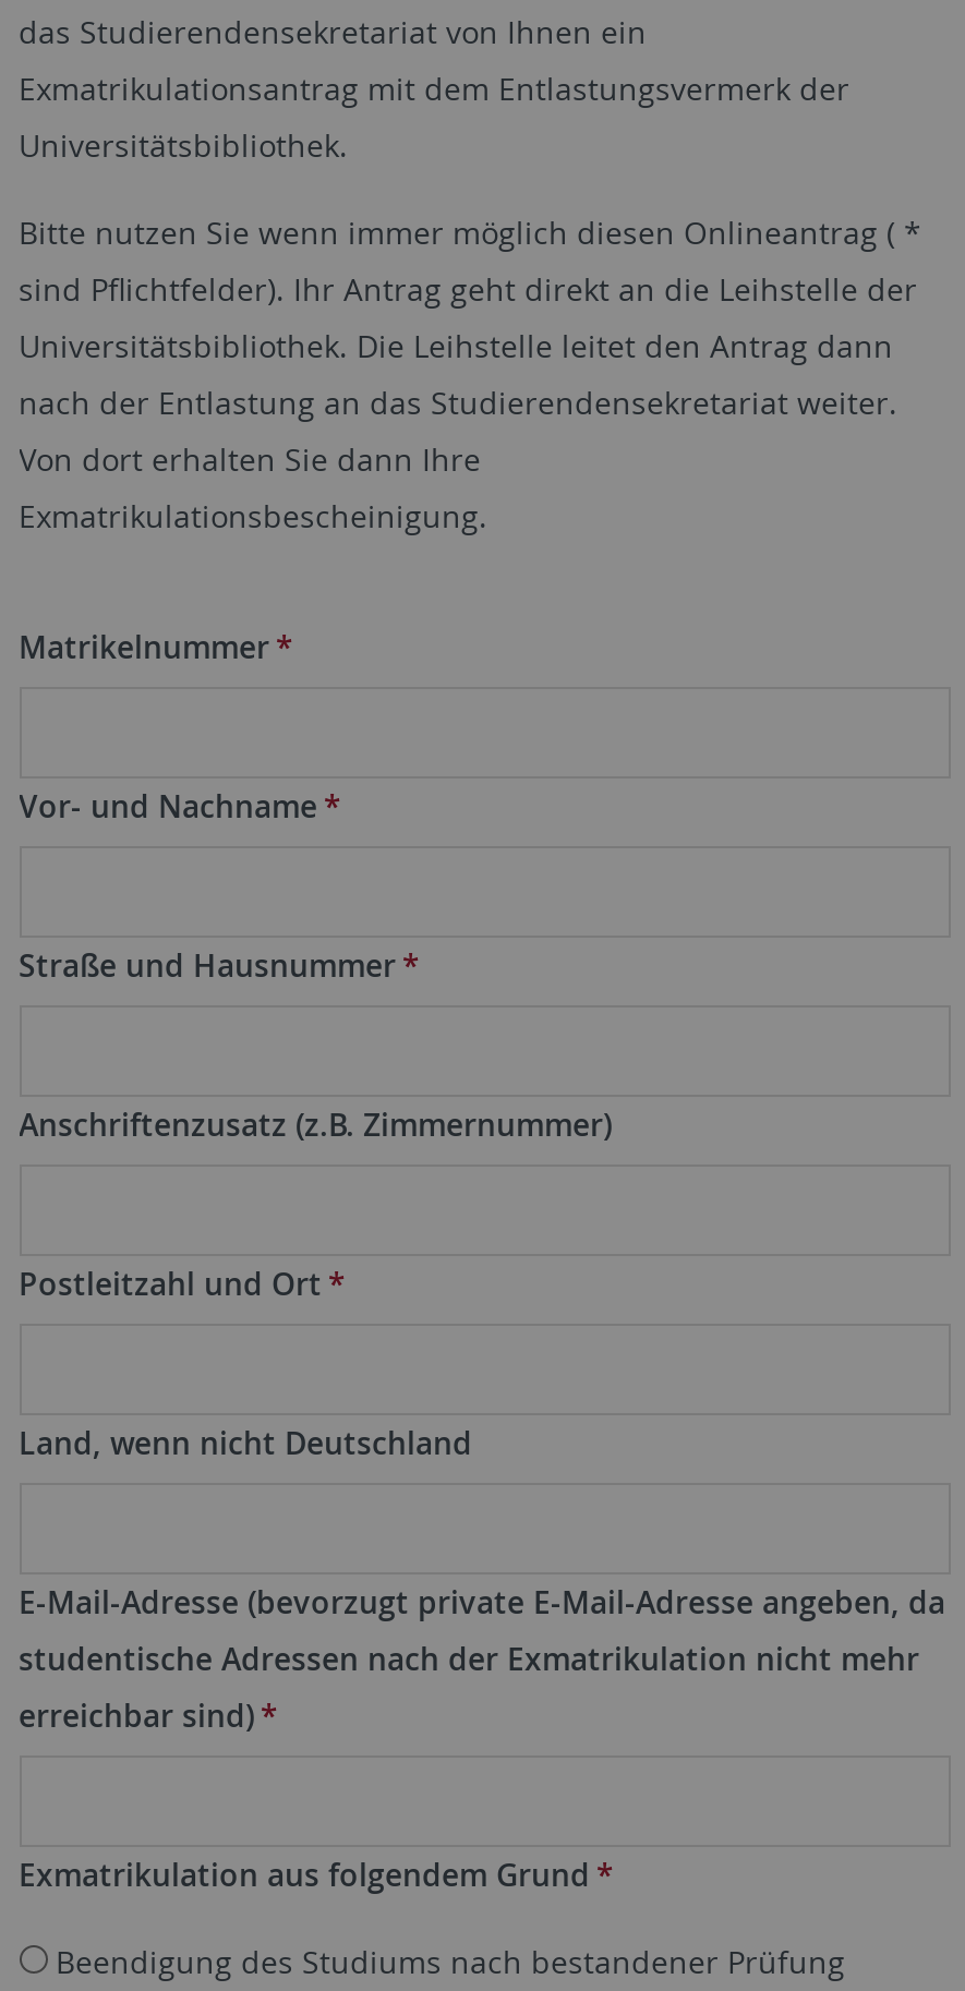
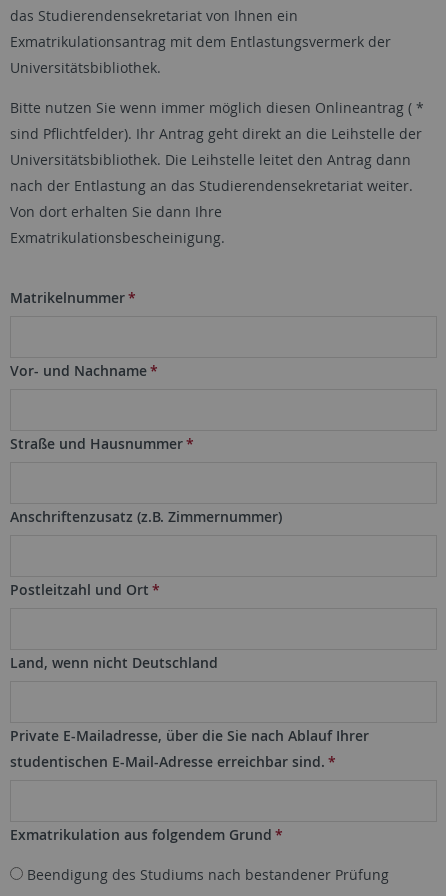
- E-Mail-Adresse (bevorzugt private E-Mail-Adresse angeben, da
- studentische Adressen nach der Exmatrikulation nicht mehr
- erreichbar sind) *
+ Private E-Mailadresse, über die Sie nach Ablauf Ihrer
+ studentischen E-Mail-Adresse erreichbar sind. *
